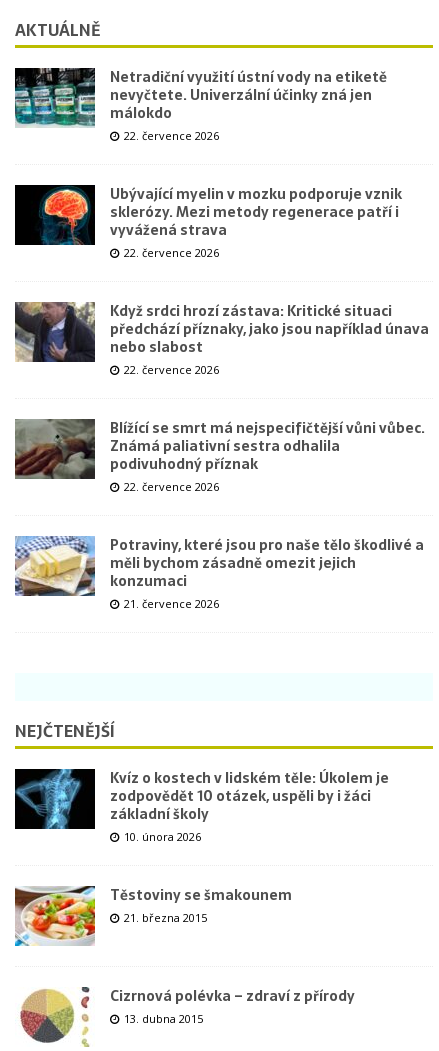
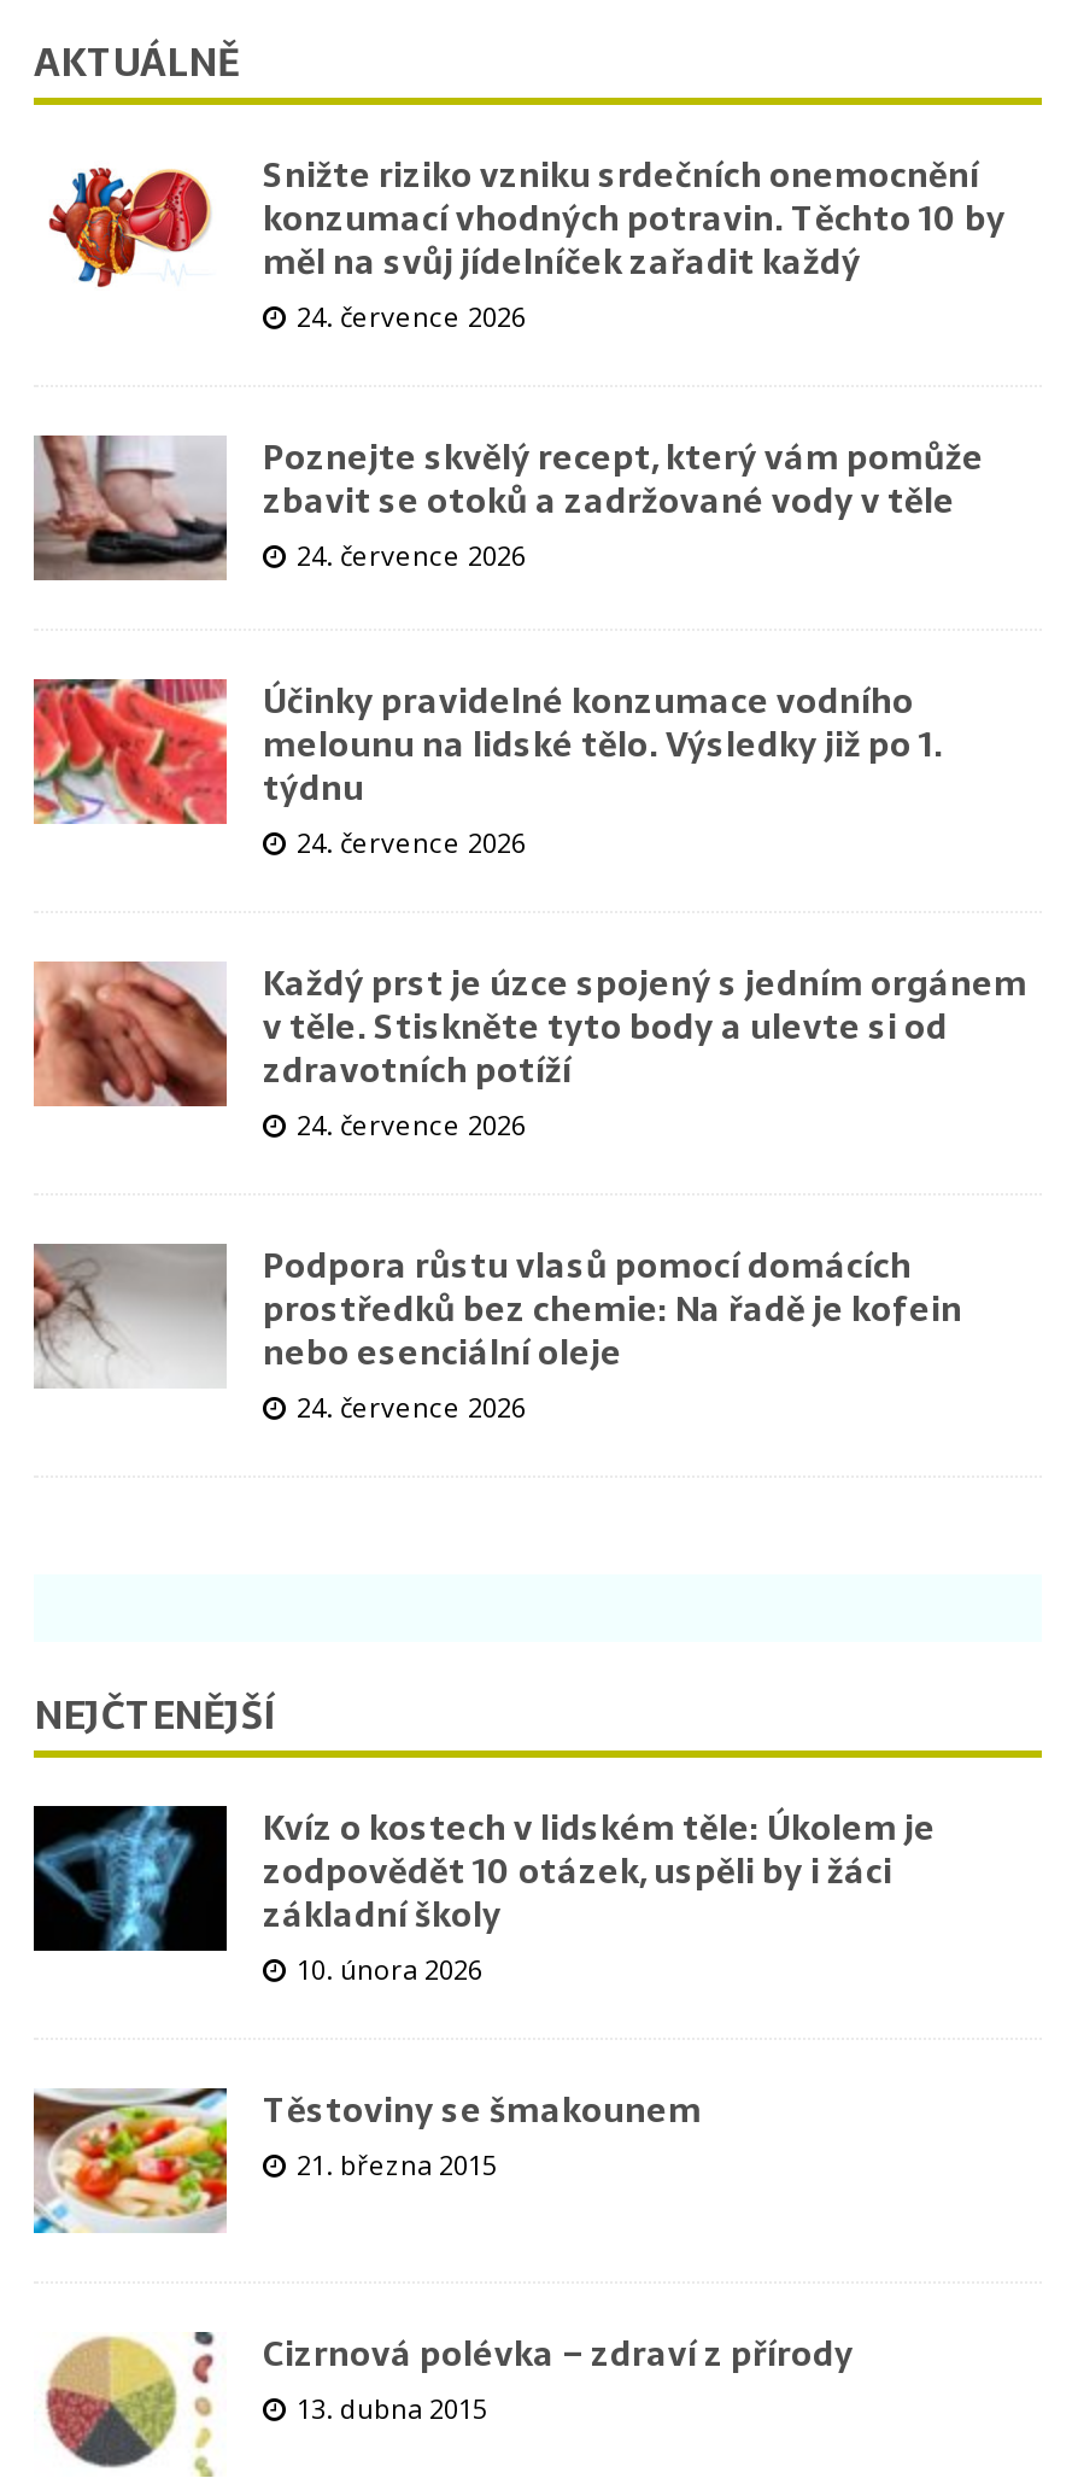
- [image]
- Netradiční využití ústní vody na etiketě
- nevyčtete. Univerzální účinky zná jen
- málokdo
- 22. července 2026
+ [image]
+ Snižte riziko vzniku srdečních onemocnění
+ konzumací vhodných potravin. Těchto 10 by
+ měl na svůj jídelníček zařadit každý
+ 24. července 2026

- [image]
- Ubývající myelin v mozku podporuje vznik
- sklerózy. Mezi metody regenerace patří i
- vyvážená strava
- 22. července 2026
+ [image]
+ Poznejte skvělý recept, který vám pomůže
+ zbavit se otoků a zadržované vody v těle
+ 24. července 2026

- [image]
- Když srdci hrozí zástava: Kritické situaci
- předchází příznaky, jako jsou například únava
- nebo slabost
- 22. července 2026
+ [image]
+ Účinky pravidelné konzumace vodního
+ melounu na lidské tělo. Výsledky již po 1.
+ týdnu
+ 24. července 2026

- [image]
- Blížící se smrt má nejspecifičtější vůni vůbec.
- Známá paliativní sestra odhalila
- podivuhodný příznak
- 22. července 2026
+ [image]
+ Každý prst je úzce spojený s jedním orgánem
+ v těle. Stiskněte tyto body a ulevte si od
+ zdravotních potíží
+ 24. července 2026

- [image]
- Potraviny, které jsou pro naše tělo škodlivé a
- měli bychom zásadně omezit jejich
- konzumaci
- 21. července 2026
+ [image]
+ Podpora růstu vlasů pomocí domácích
+ prostředků bez chemie: Na řadě je kofein
+ nebo esenciální oleje
+ 24. července 2026
